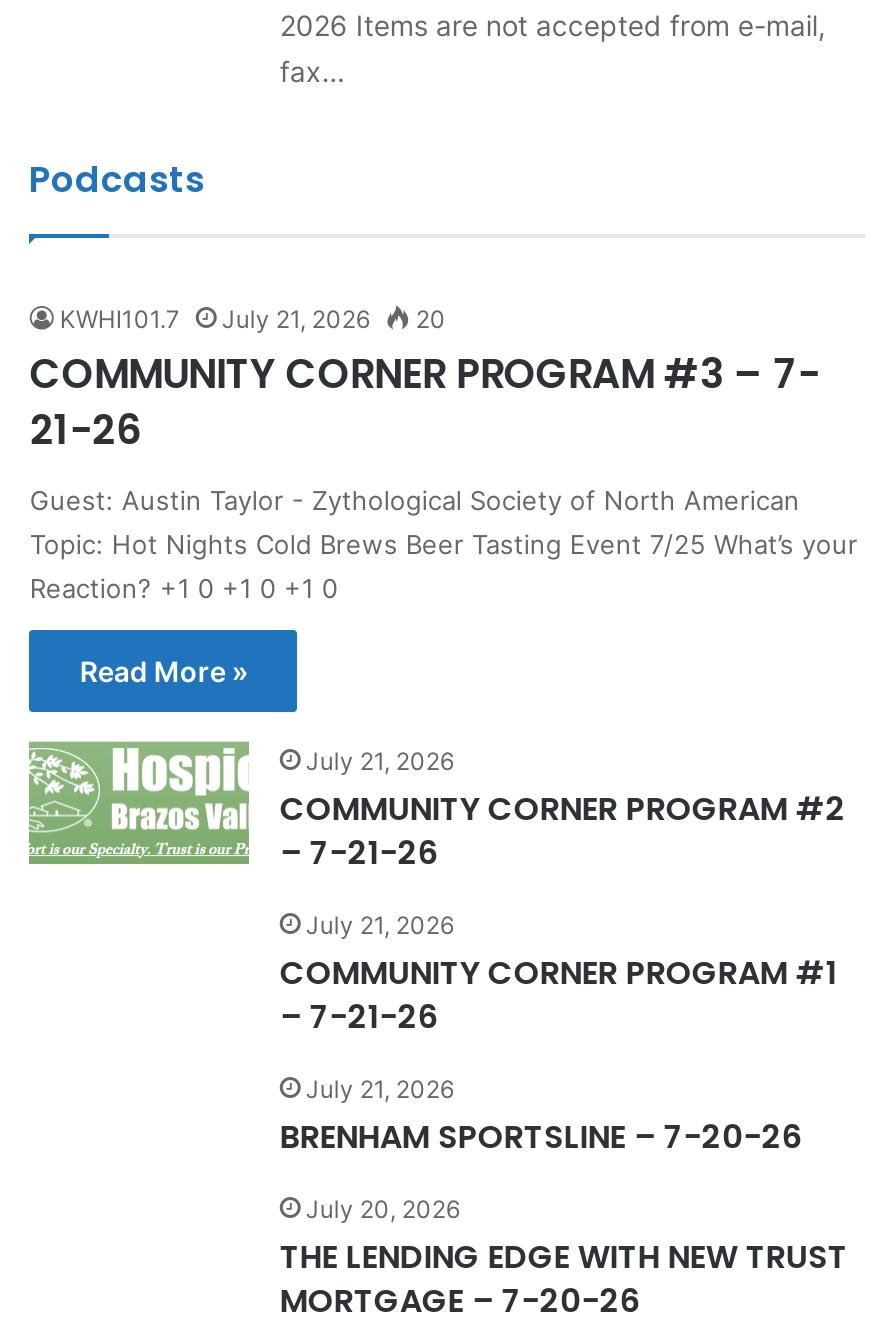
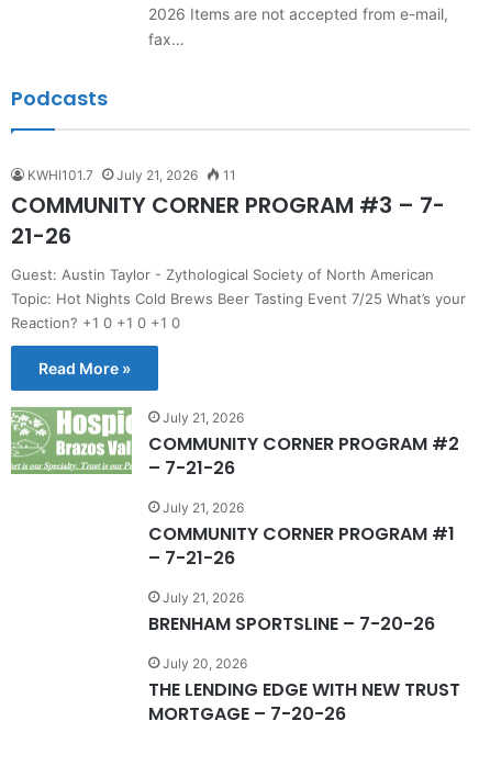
- KWHI101.7 July 21, 2026 20
+ KWHI101.7 July 21, 2026 11
